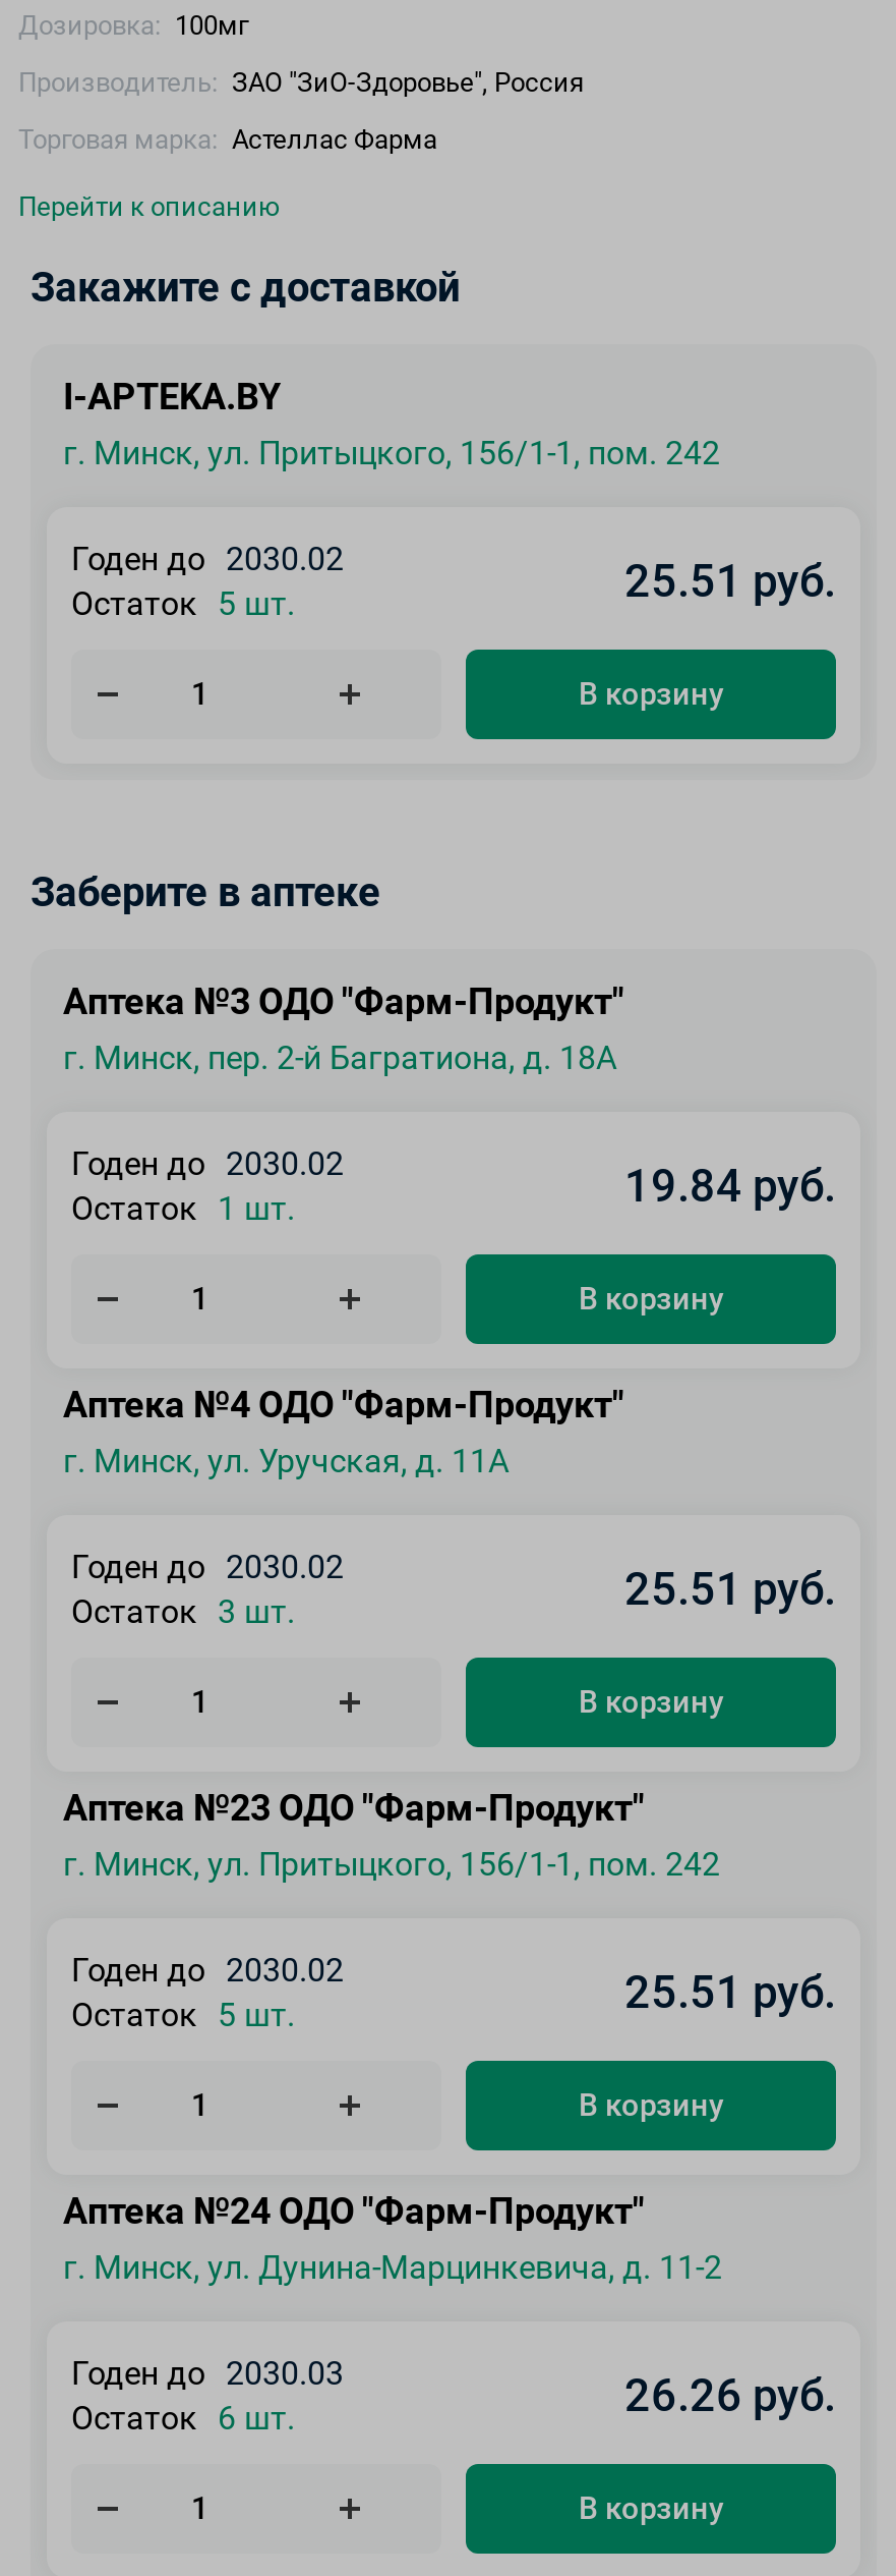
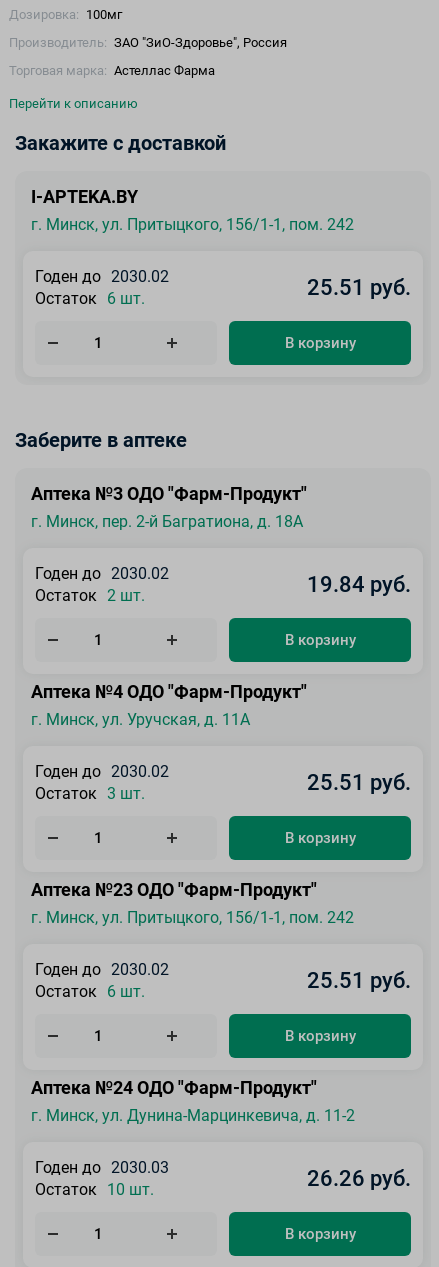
- Остаток 5 шт.
+ Остаток 6 шт.

- Остаток 1 шт.
+ Остаток 2 шт.

- Остаток 5 шт.
+ Остаток 6 шт.

- Остаток 6 шт.
+ Остаток 10 шт.
